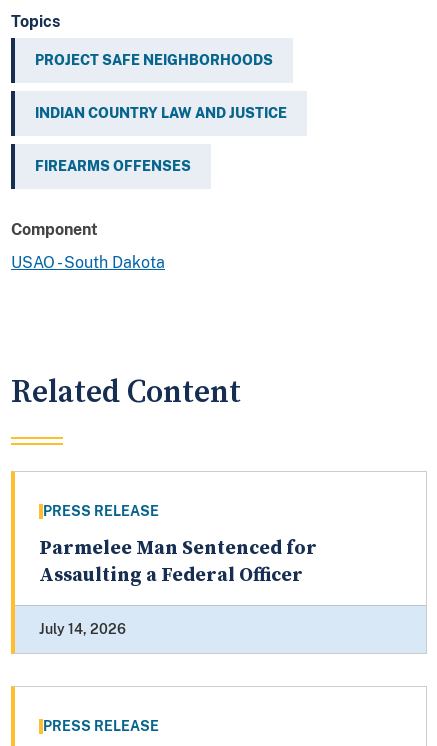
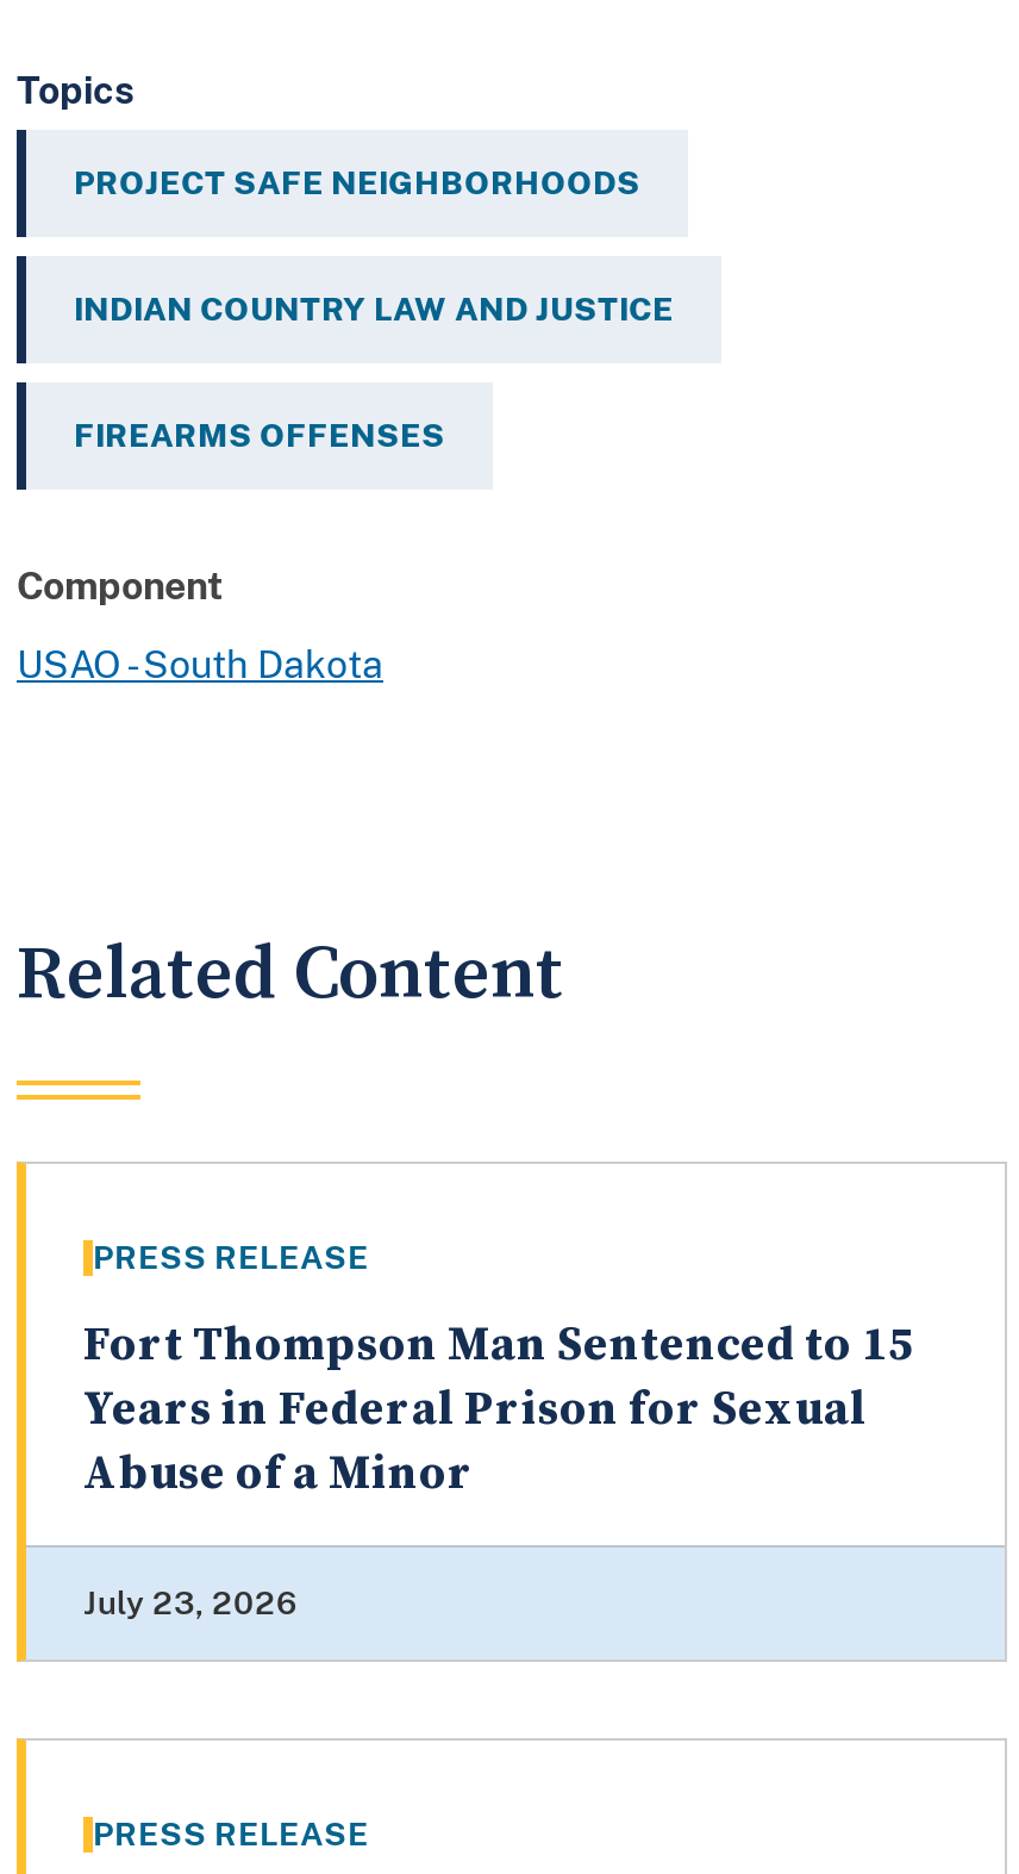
- Parmelee Man Sentenced for
- Assaulting a Federal Officer
+ Fort Thompson Man Sentenced to 15
+ Years in Federal Prison for Sexual
+ Abuse of a Minor

- July 14, 2026
+ July 23, 2026
